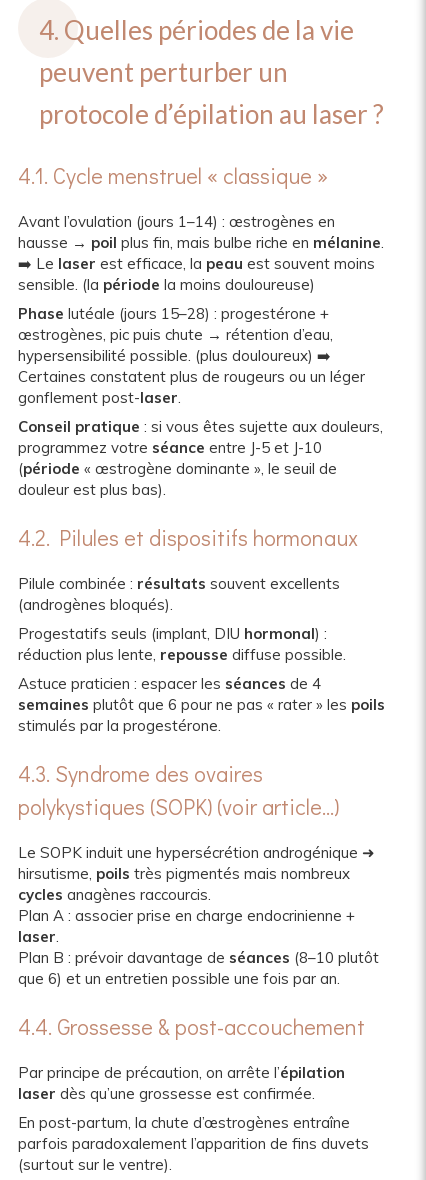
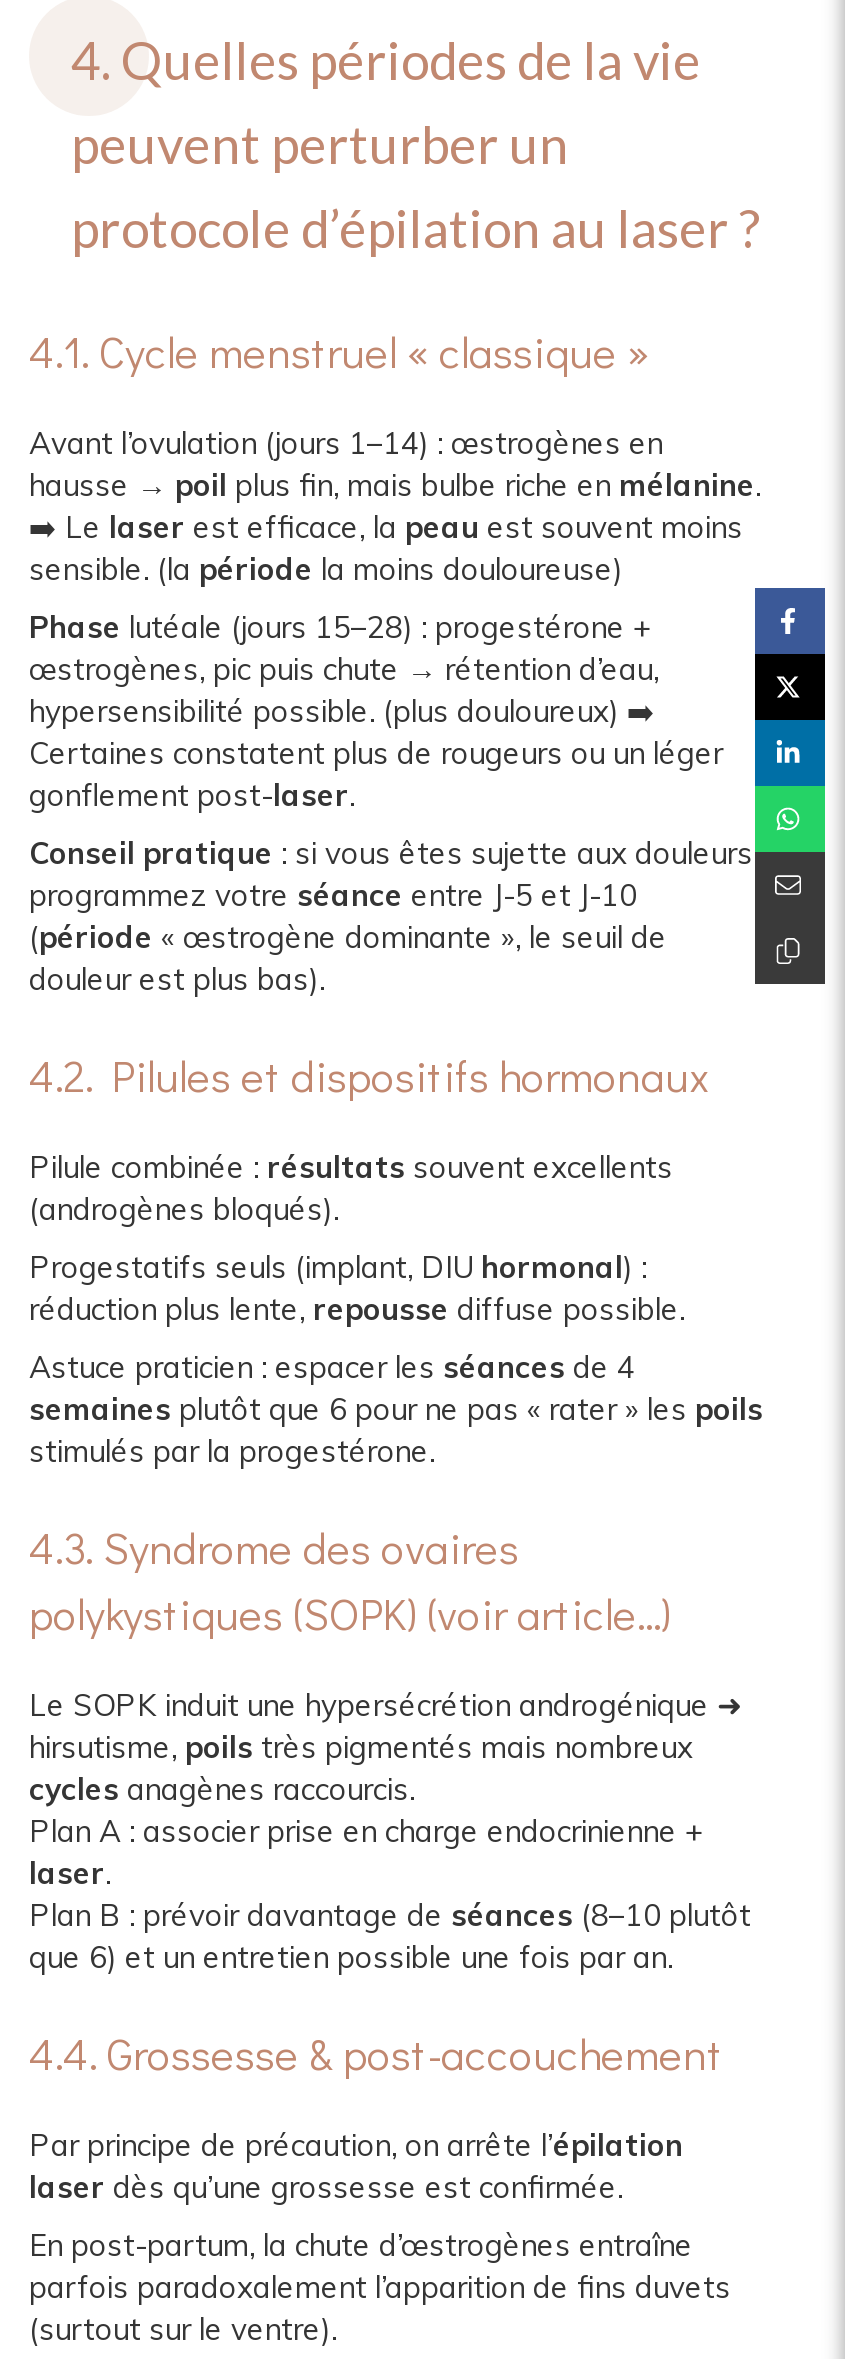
+ [image]
